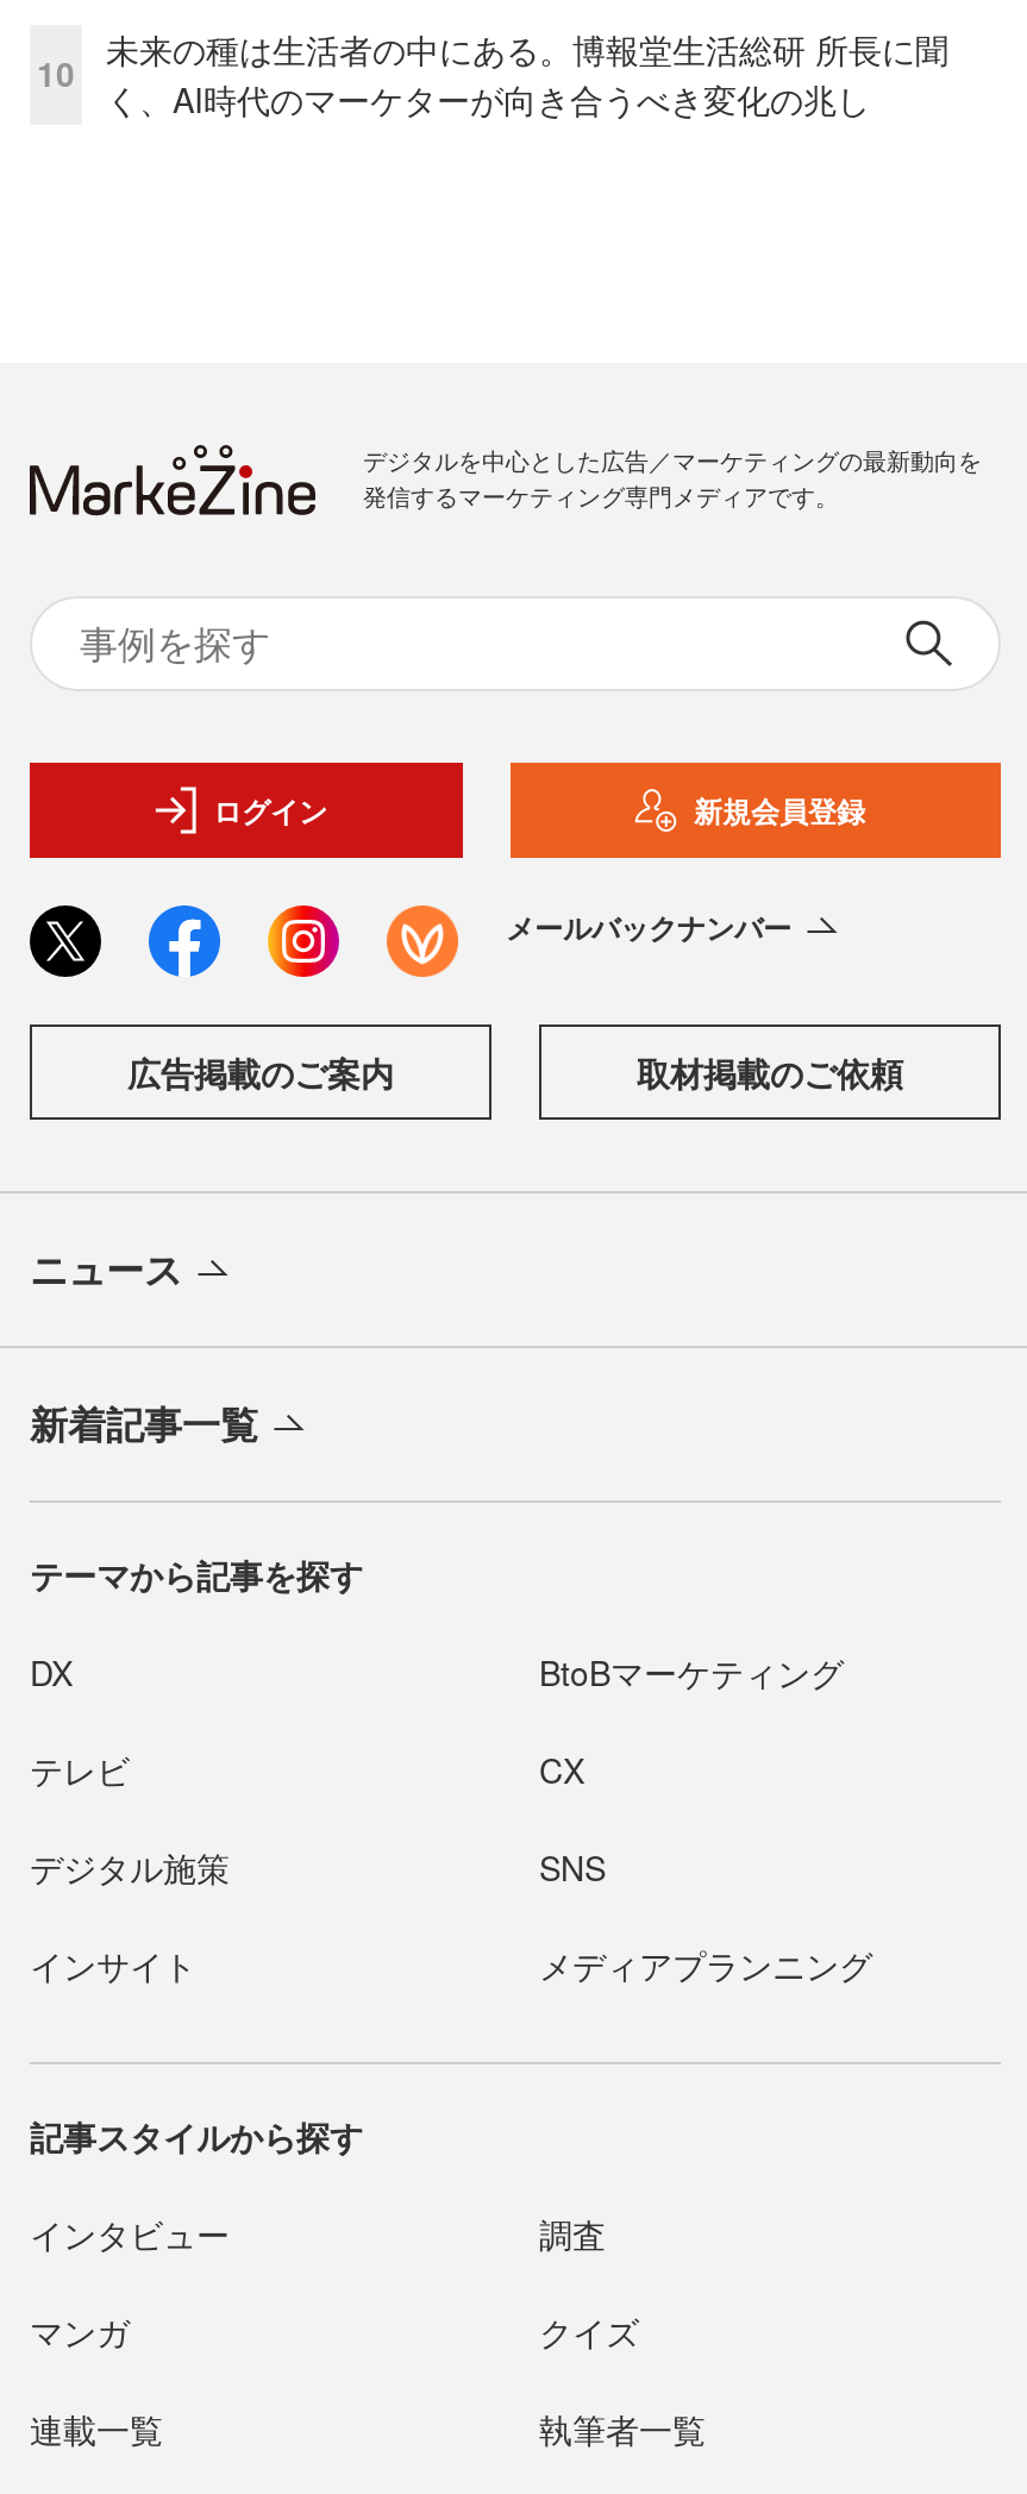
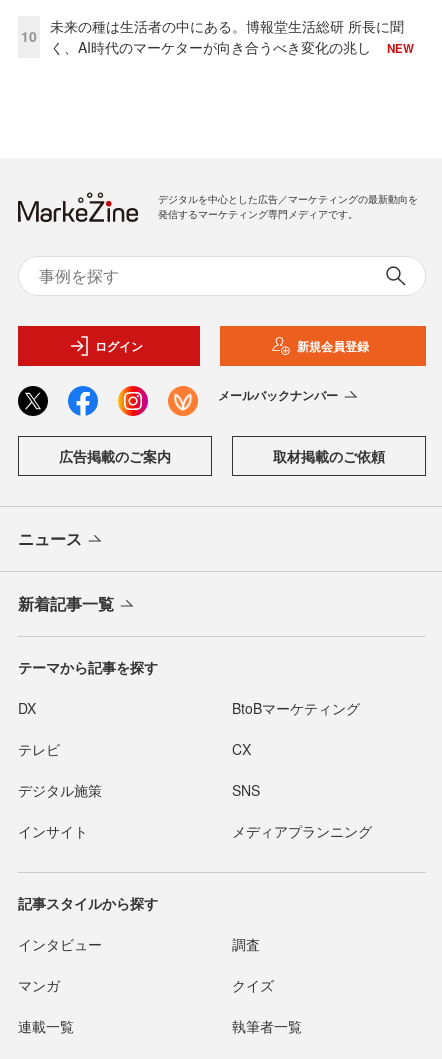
+ NEW
